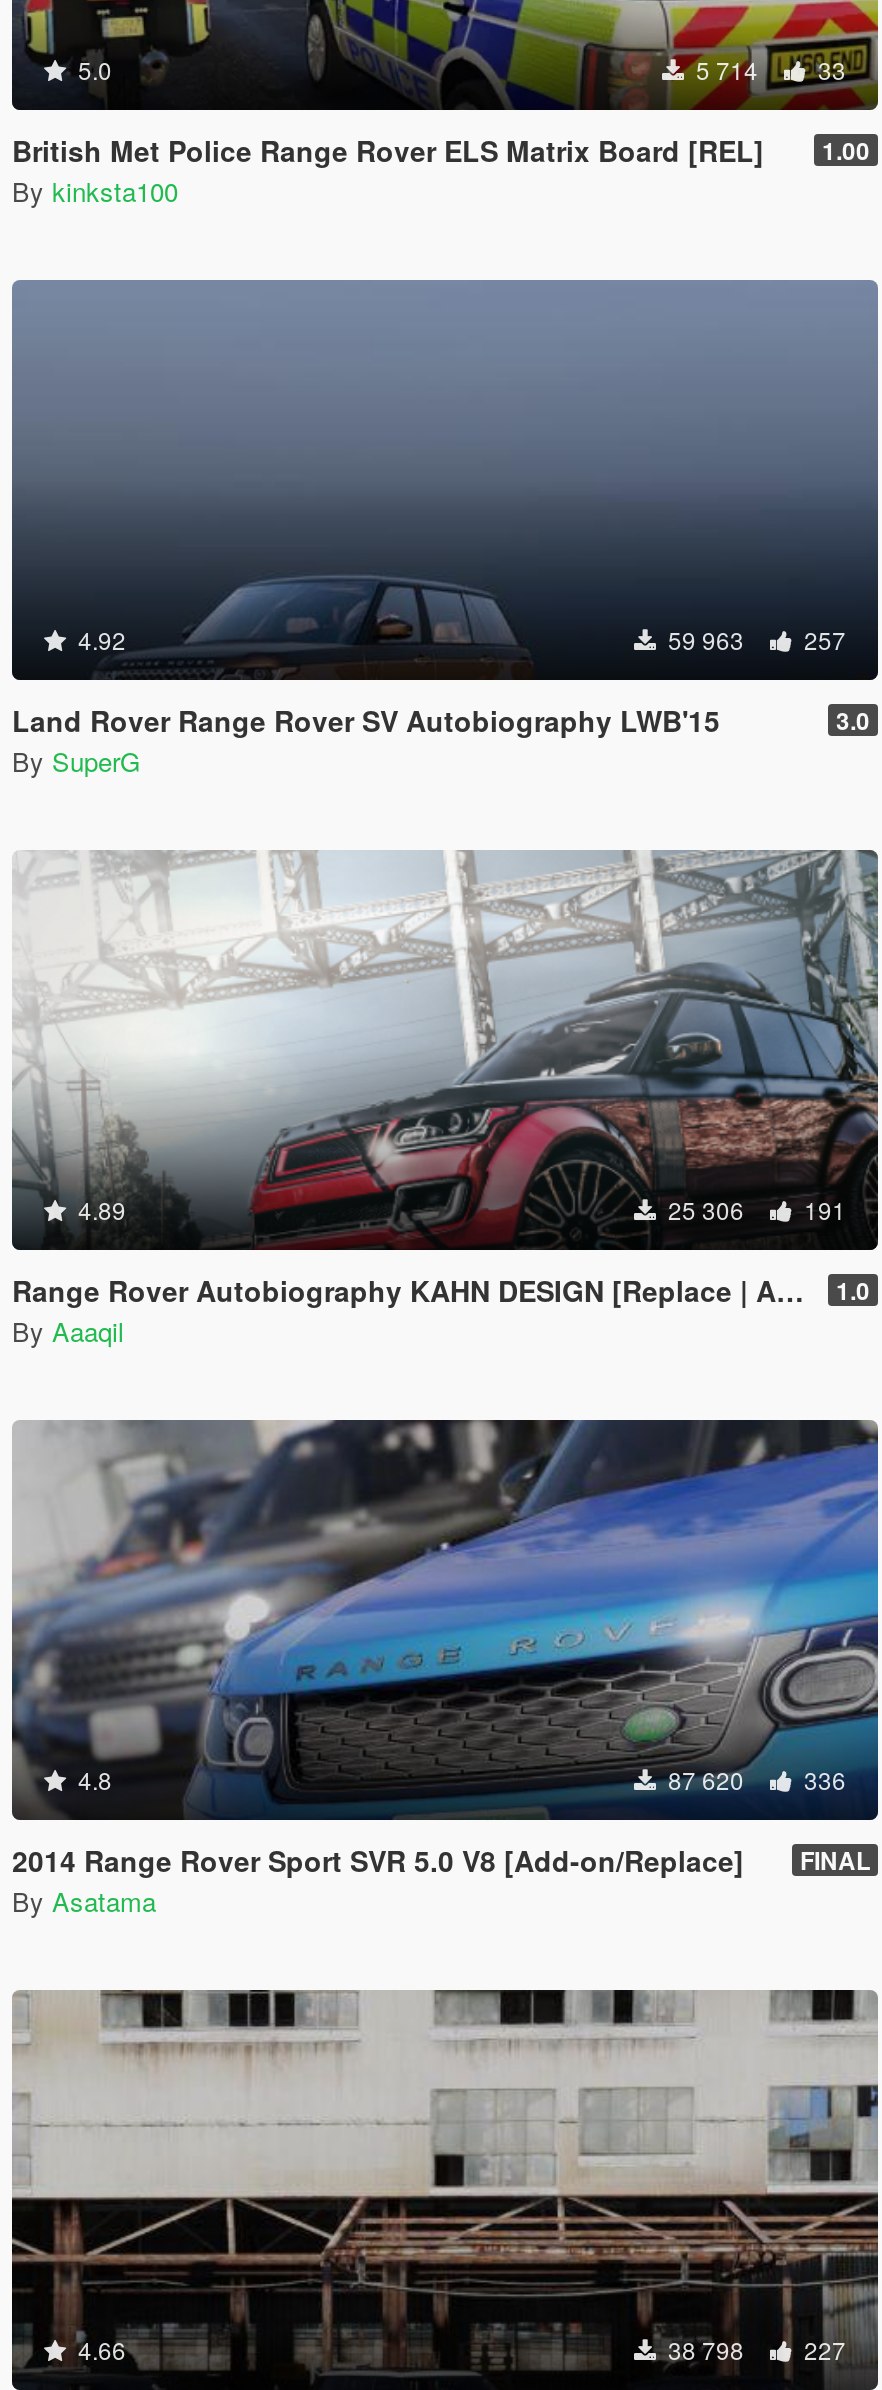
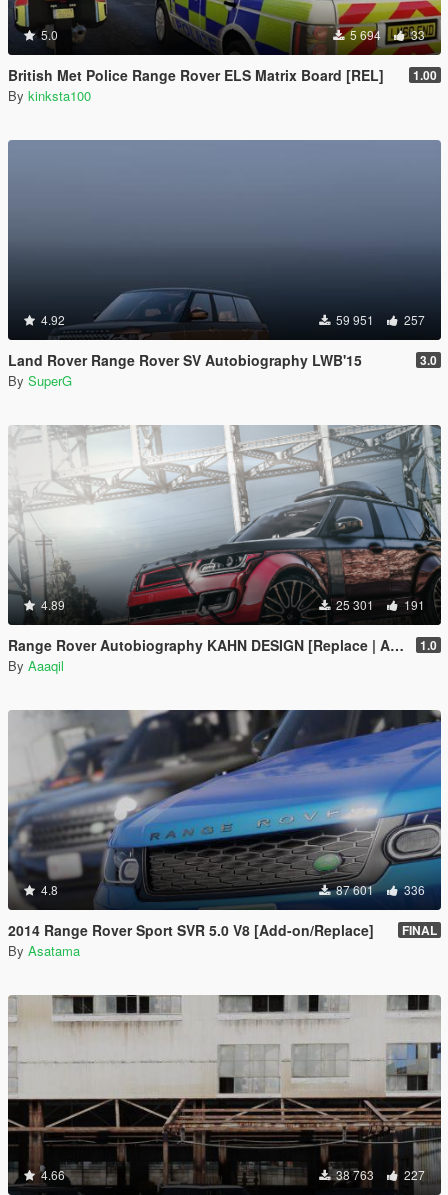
- 5 714 33
+ 5 694 33

- 59 963 257
+ 59 951 257

- 25 306 191
+ 25 301 191

- 87 620 336
+ 87 601 336

- 38 798 227
+ 38 763 227
